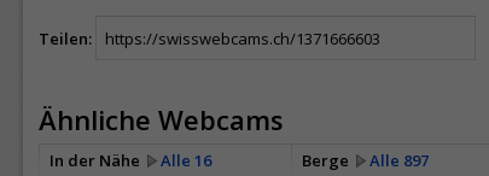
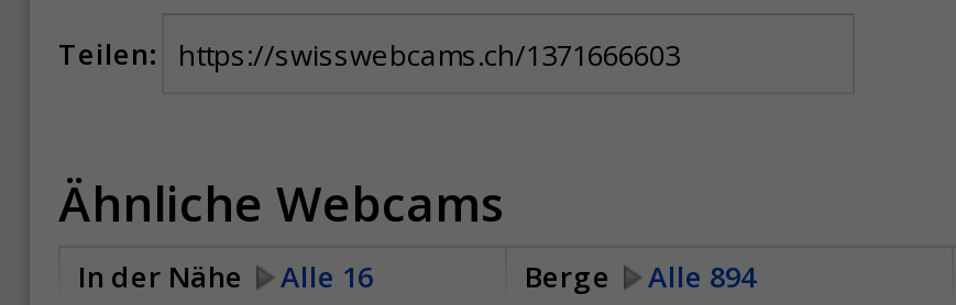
- Berge Alle 897
+ Berge Alle 894
